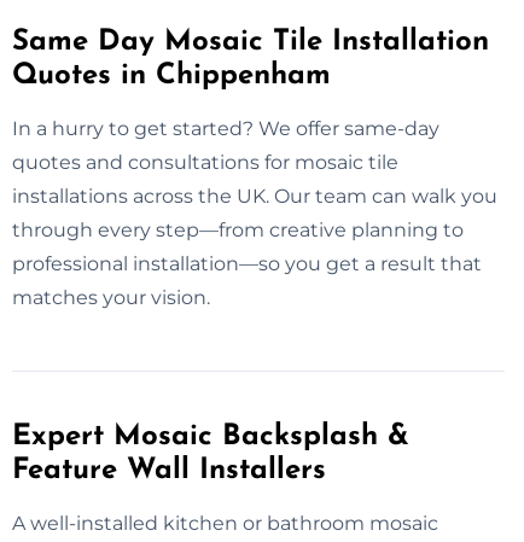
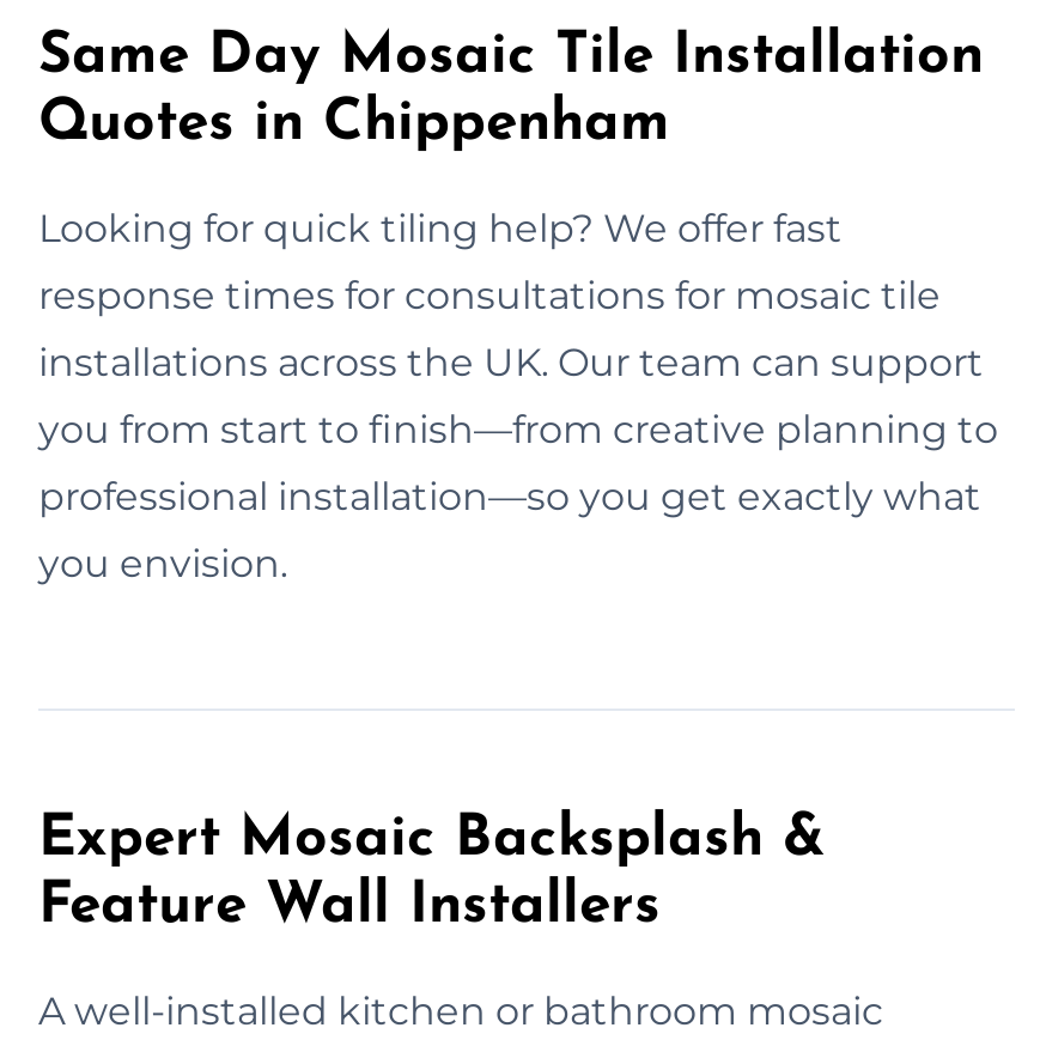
- In a hurry to get started? We offer same-day
+ Looking for quick tiling help? We offer fast

- quotes and consultations for mosaic tile
+ response times for consultations for mosaic tile

- installations across the UK. Our team can walk you
+ installations across the UK. Our team can support

- through every step—from creative planning to
+ you from start to finish—from creative planning to

- professional installation—so you get a result that
+ professional installation—so you get exactly what

- matches your vision.
+ you envision.
